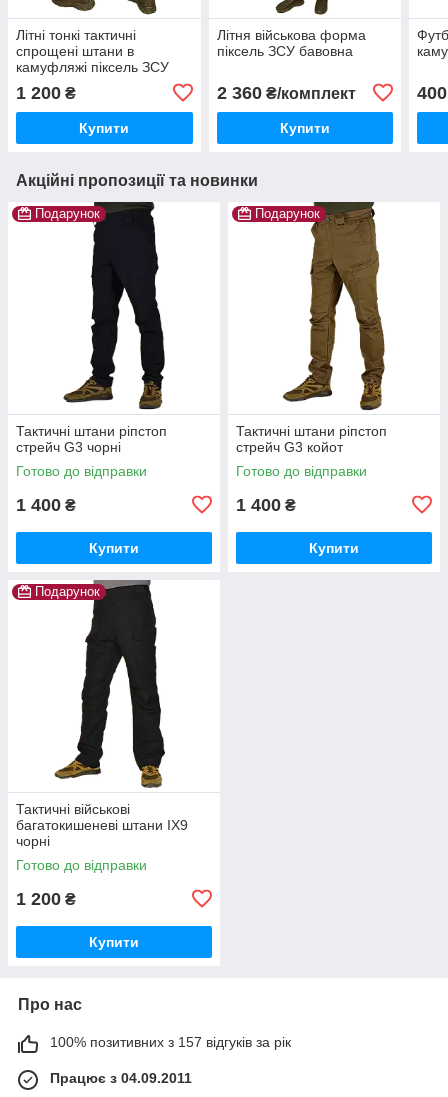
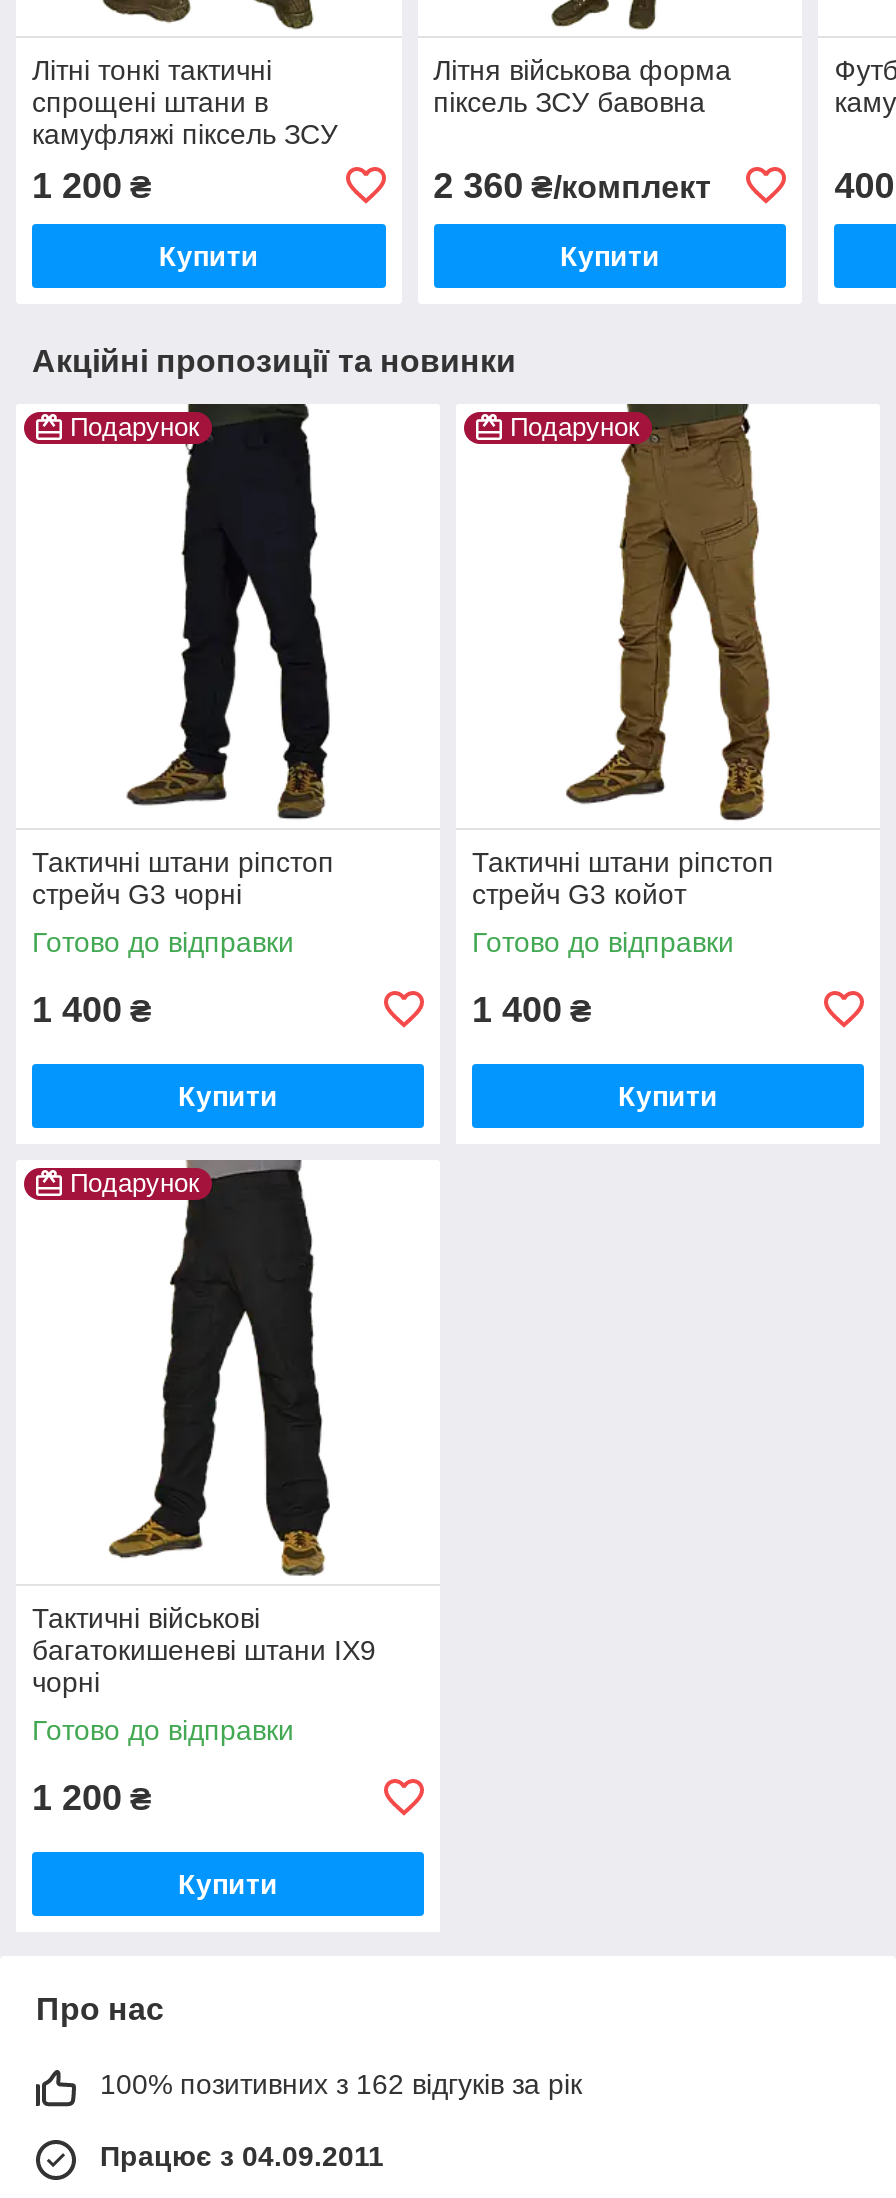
- 100% позитивних з 157 відгуків за рік
+ 100% позитивних з 162 відгуків за рік
